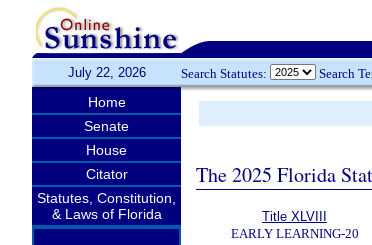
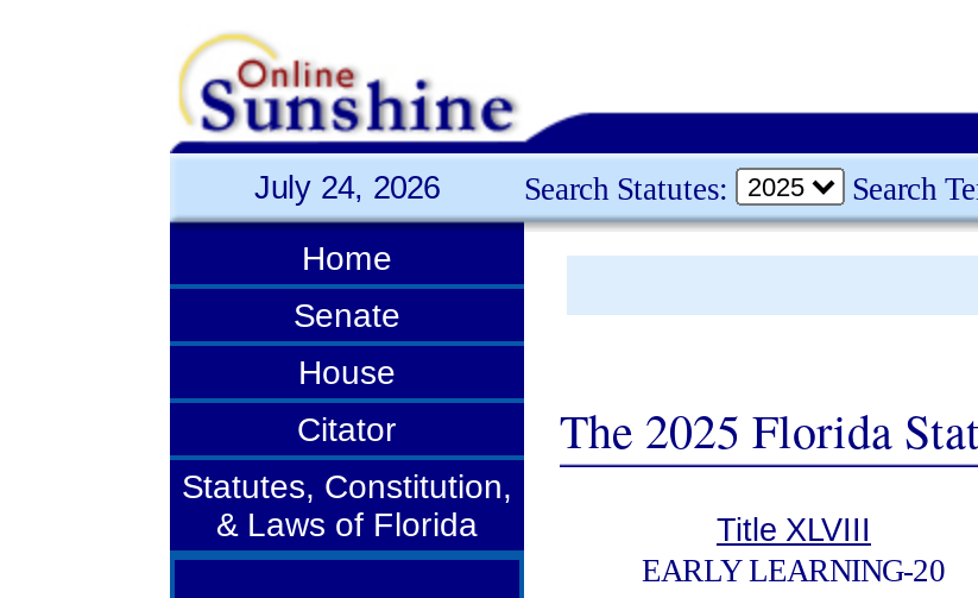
- July 22, 2026
+ July 24, 2026
